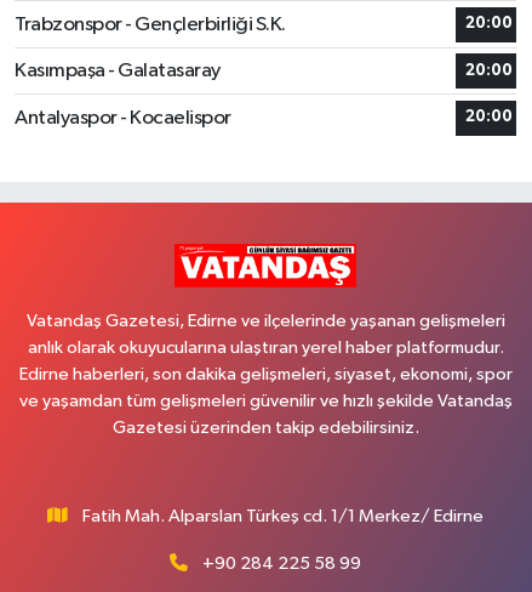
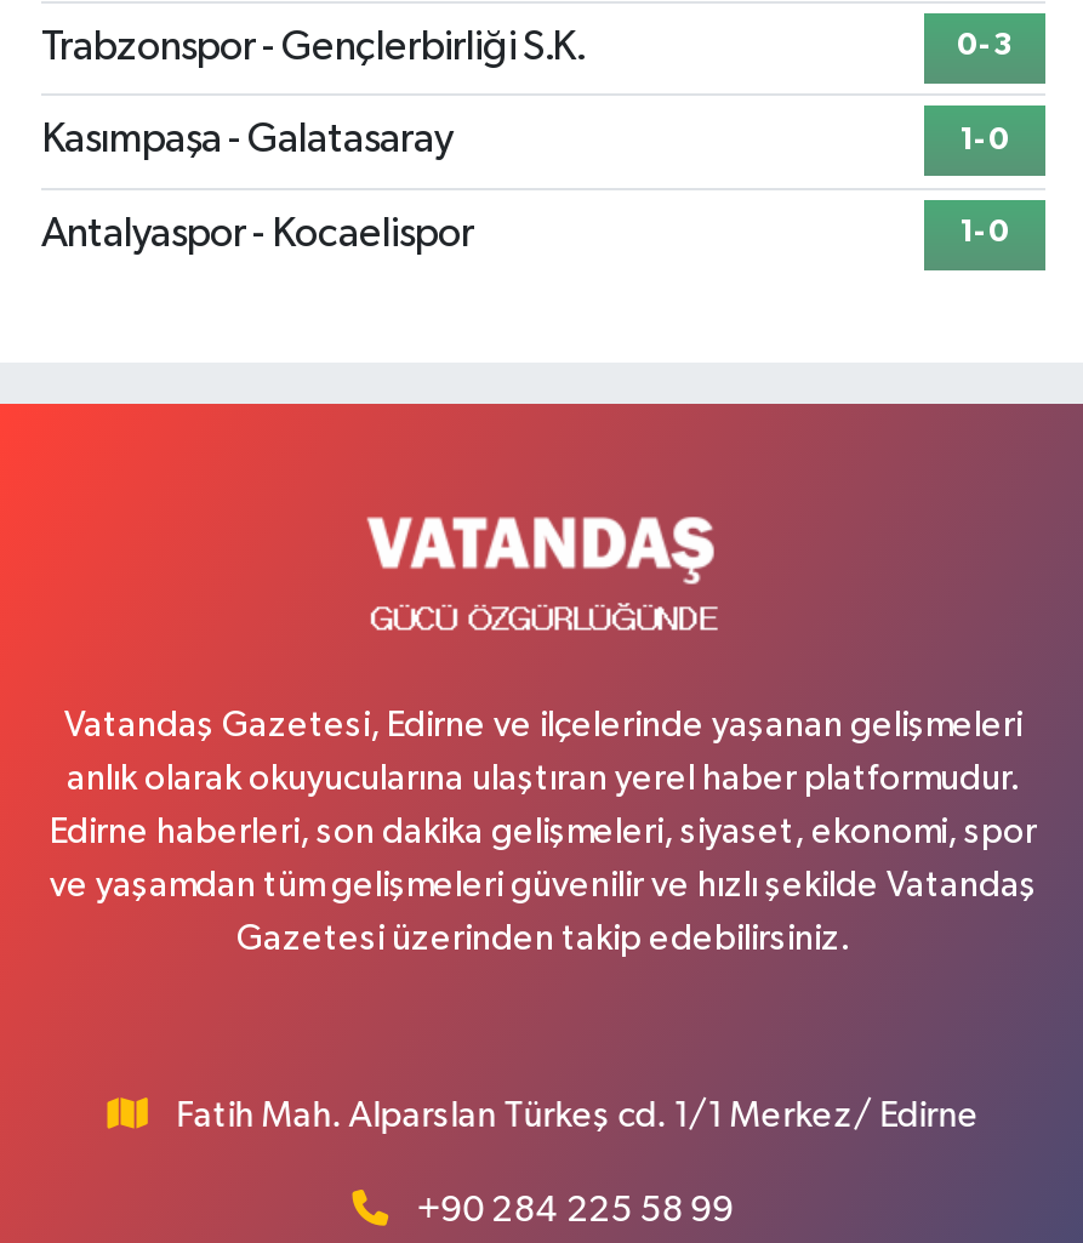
- 20:00
+ 0-3

- 20:00
+ 1-0

- 20:00
+ 1-0

- [image]
+ [image]
